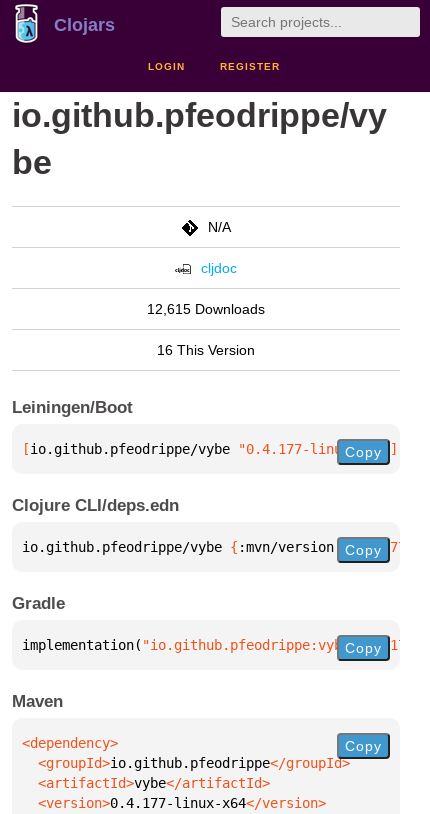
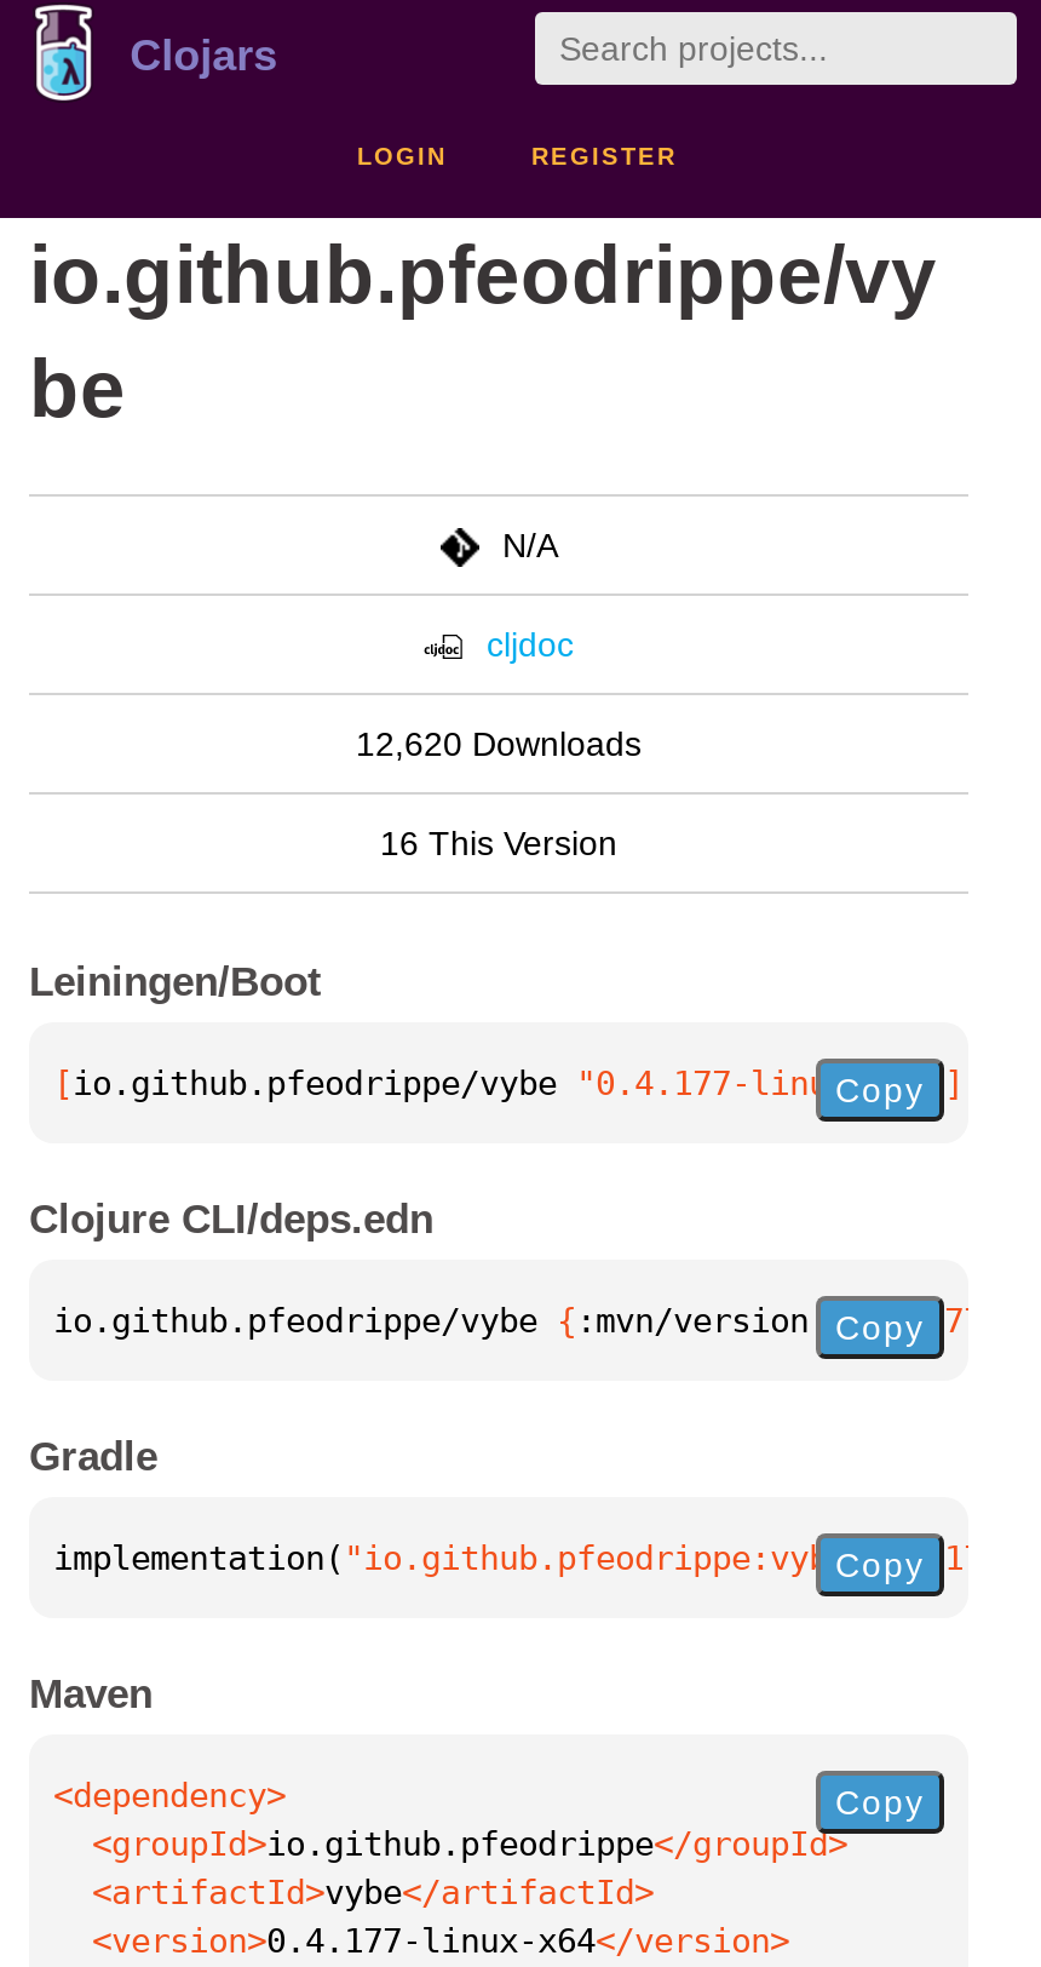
- 12,615 Downloads
+ 12,620 Downloads
